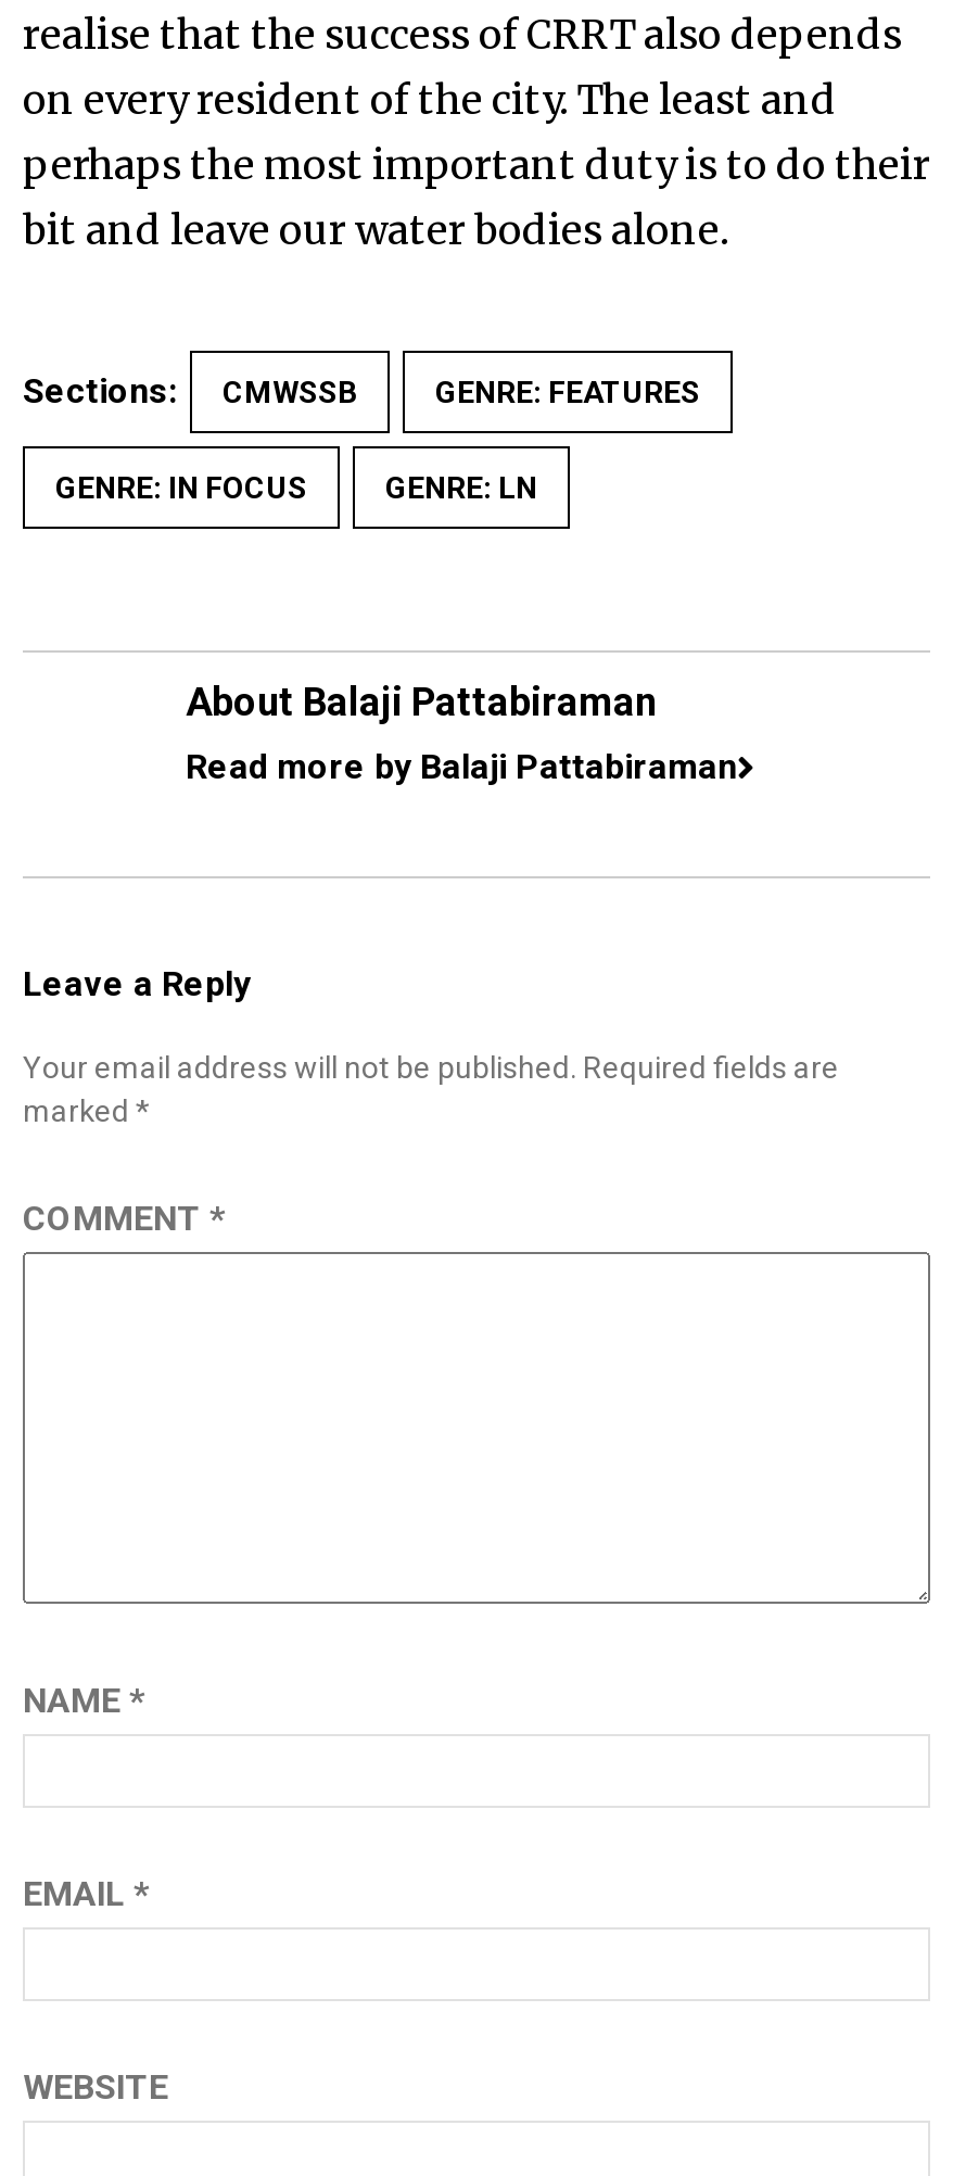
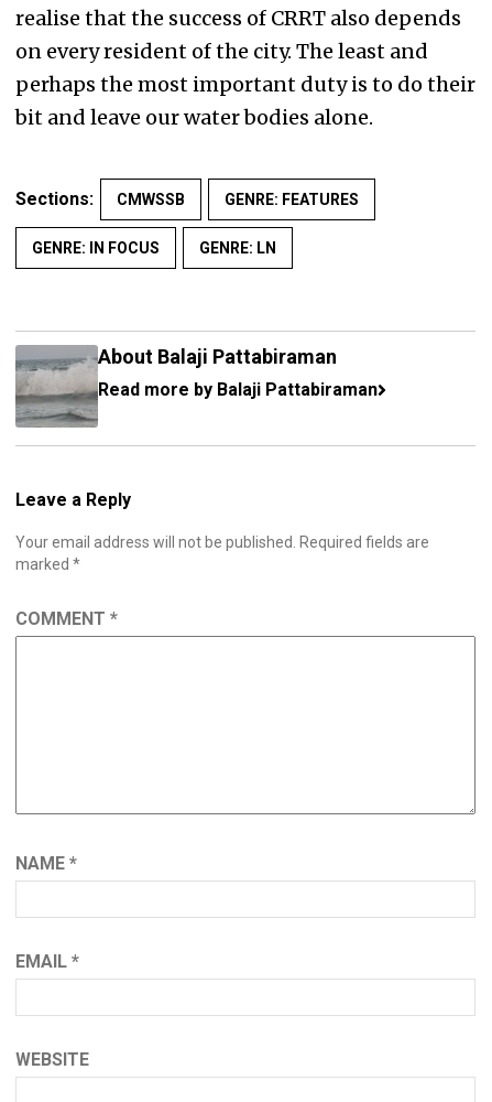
+ [image]
